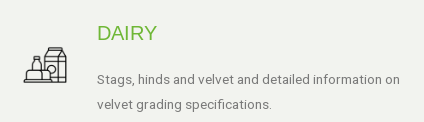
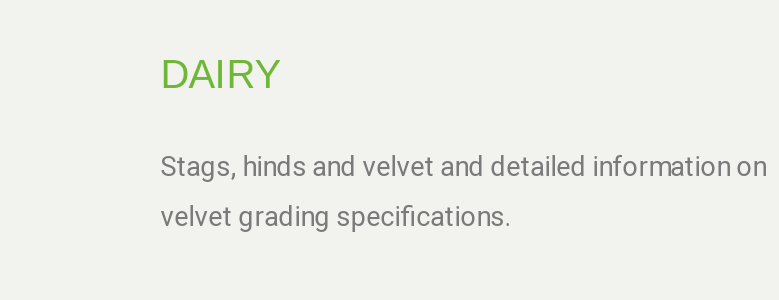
- [image]
